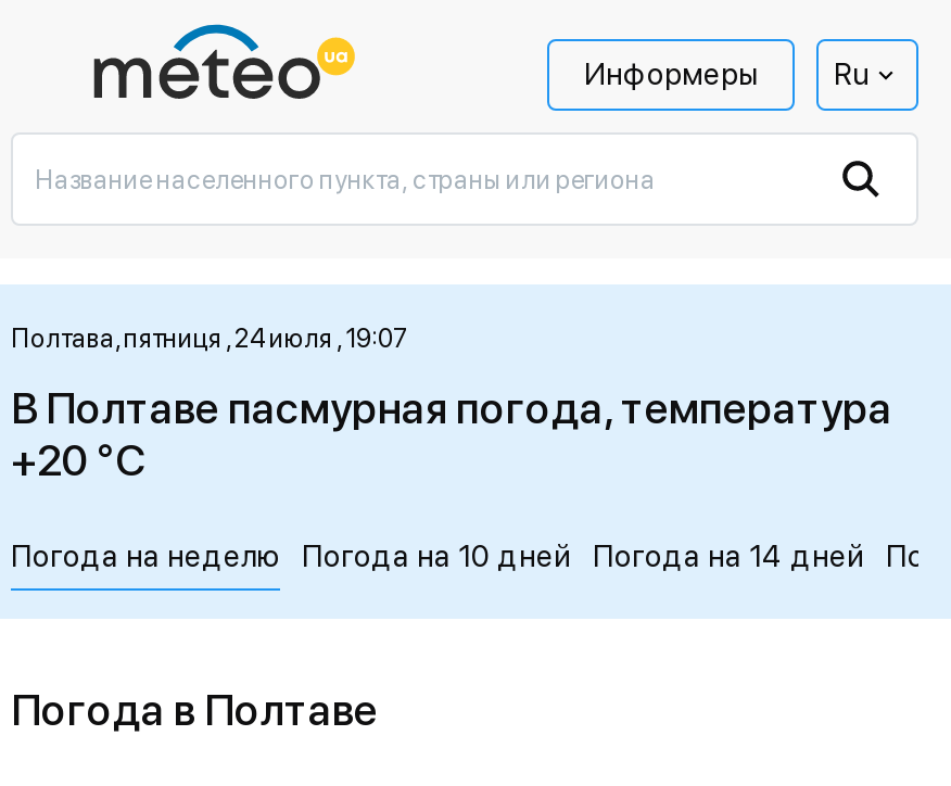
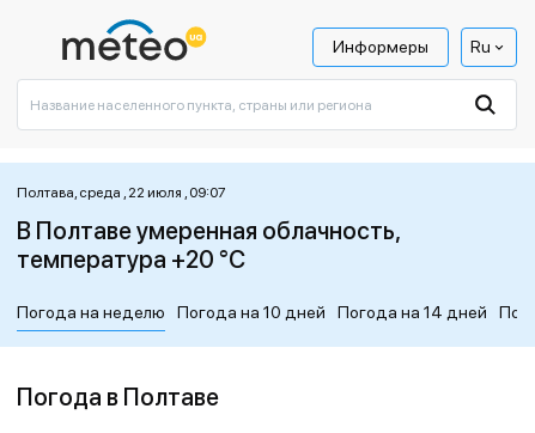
- Полтава, пятниця , 24 июля , 19:07
+ Полтава, среда , 22 июля , 09:07

- В Полтаве пасмурная погода, температура
- +20 °C
+ В Полтаве умеренная облачность,
+ температура +20 °C
